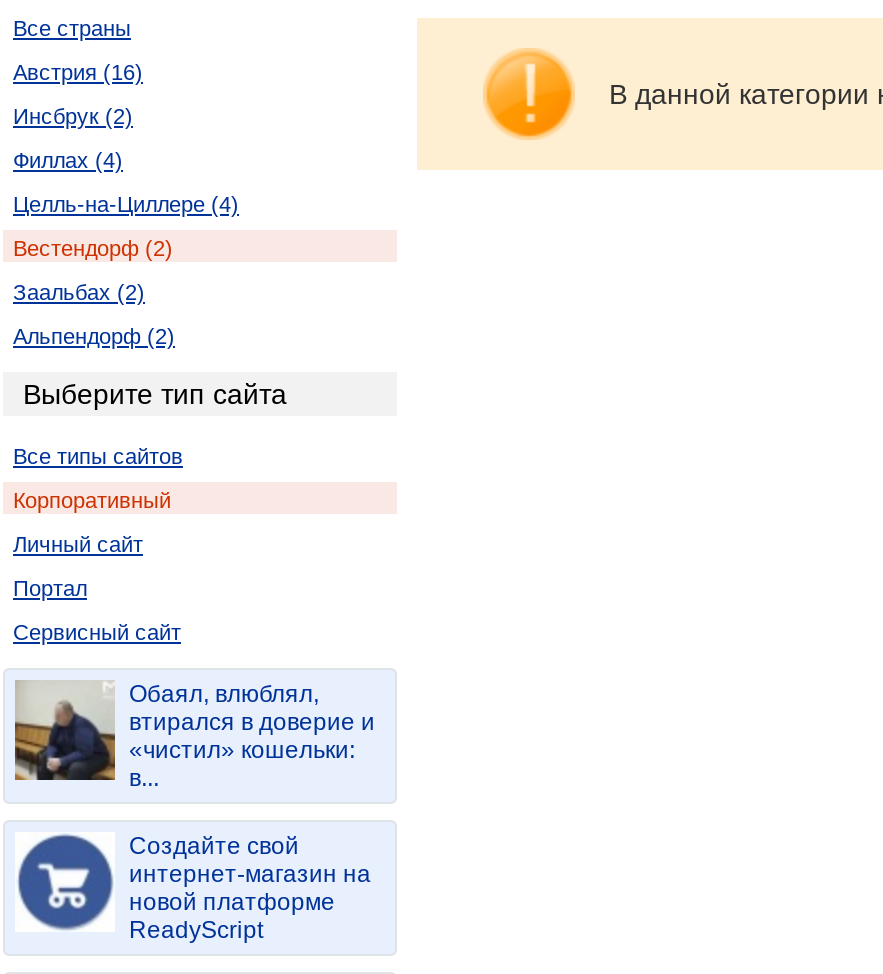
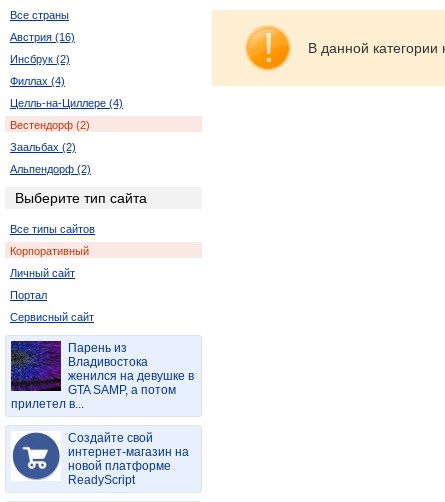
- [image]
- Обаял, влюблял,
- втирался в доверие и
- «чистил» кошельки:
- в...
+ [image]
+ Парень из
+ Владивостока
+ женился на девушке в
+ GTA SAMP, а потом
+ прилетел в...
